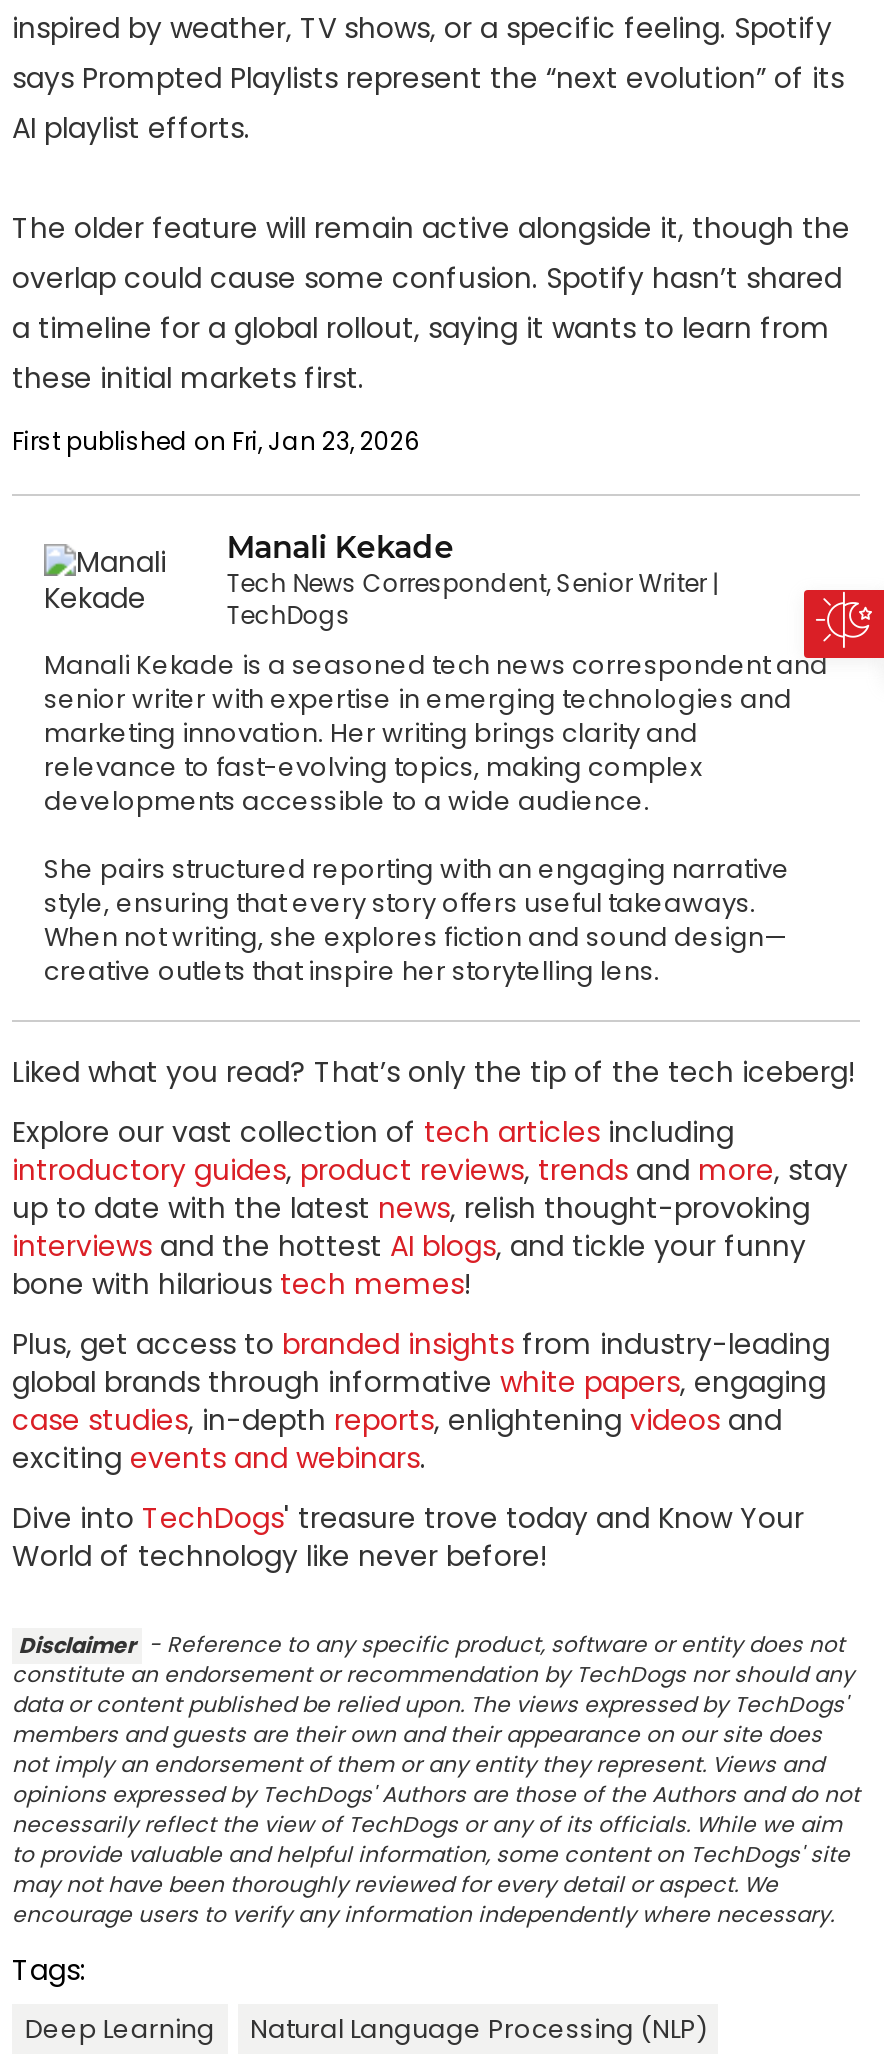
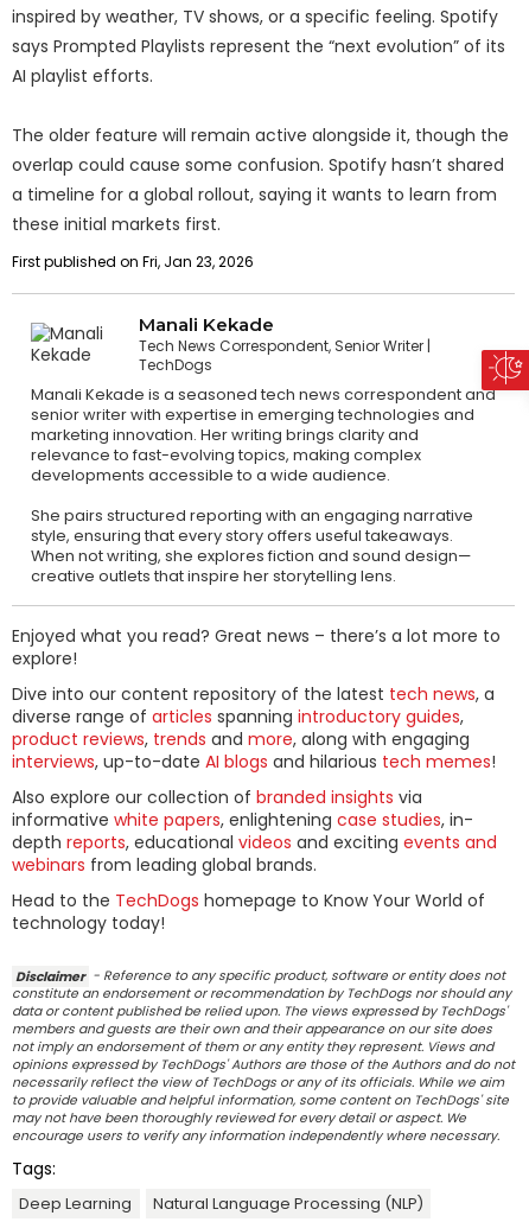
- Liked what you read? That’s only the tip of the tech iceberg!
+ Enjoyed what you read? Great news – there’s a lot more to
+ explore!

- Explore our vast collection of tech articles including
- introductory guides, product reviews, trends and more, stay
- up to date with the latest news, relish thought-provoking
- interviews and the hottest AI blogs, and tickle your funny
- bone with hilarious tech memes!
+ Dive into our content repository of the latest tech news, a
+ diverse range of articles spanning introductory guides,
+ product reviews, trends and more, along with engaging
+ interviews, up-to-date AI blogs and hilarious tech memes!

- Plus, get access to branded insights from industry-leading
- global brands through informative white papers, engaging
- case studies, in-depth reports, enlighteningvideos and
- exciting events and webinars.
+ Also explore our collection of branded insights via
+ informative white papers, enlightening case studies, in-
+ depth reports, educational videos and exciting events and
+ webinars from leading global brands.

- Dive into TechDogs ' treasure trove today and Know Your
- World of technology like never before!
+ Head to the TechDogs homepage to Know Your World of
+ technology today!
